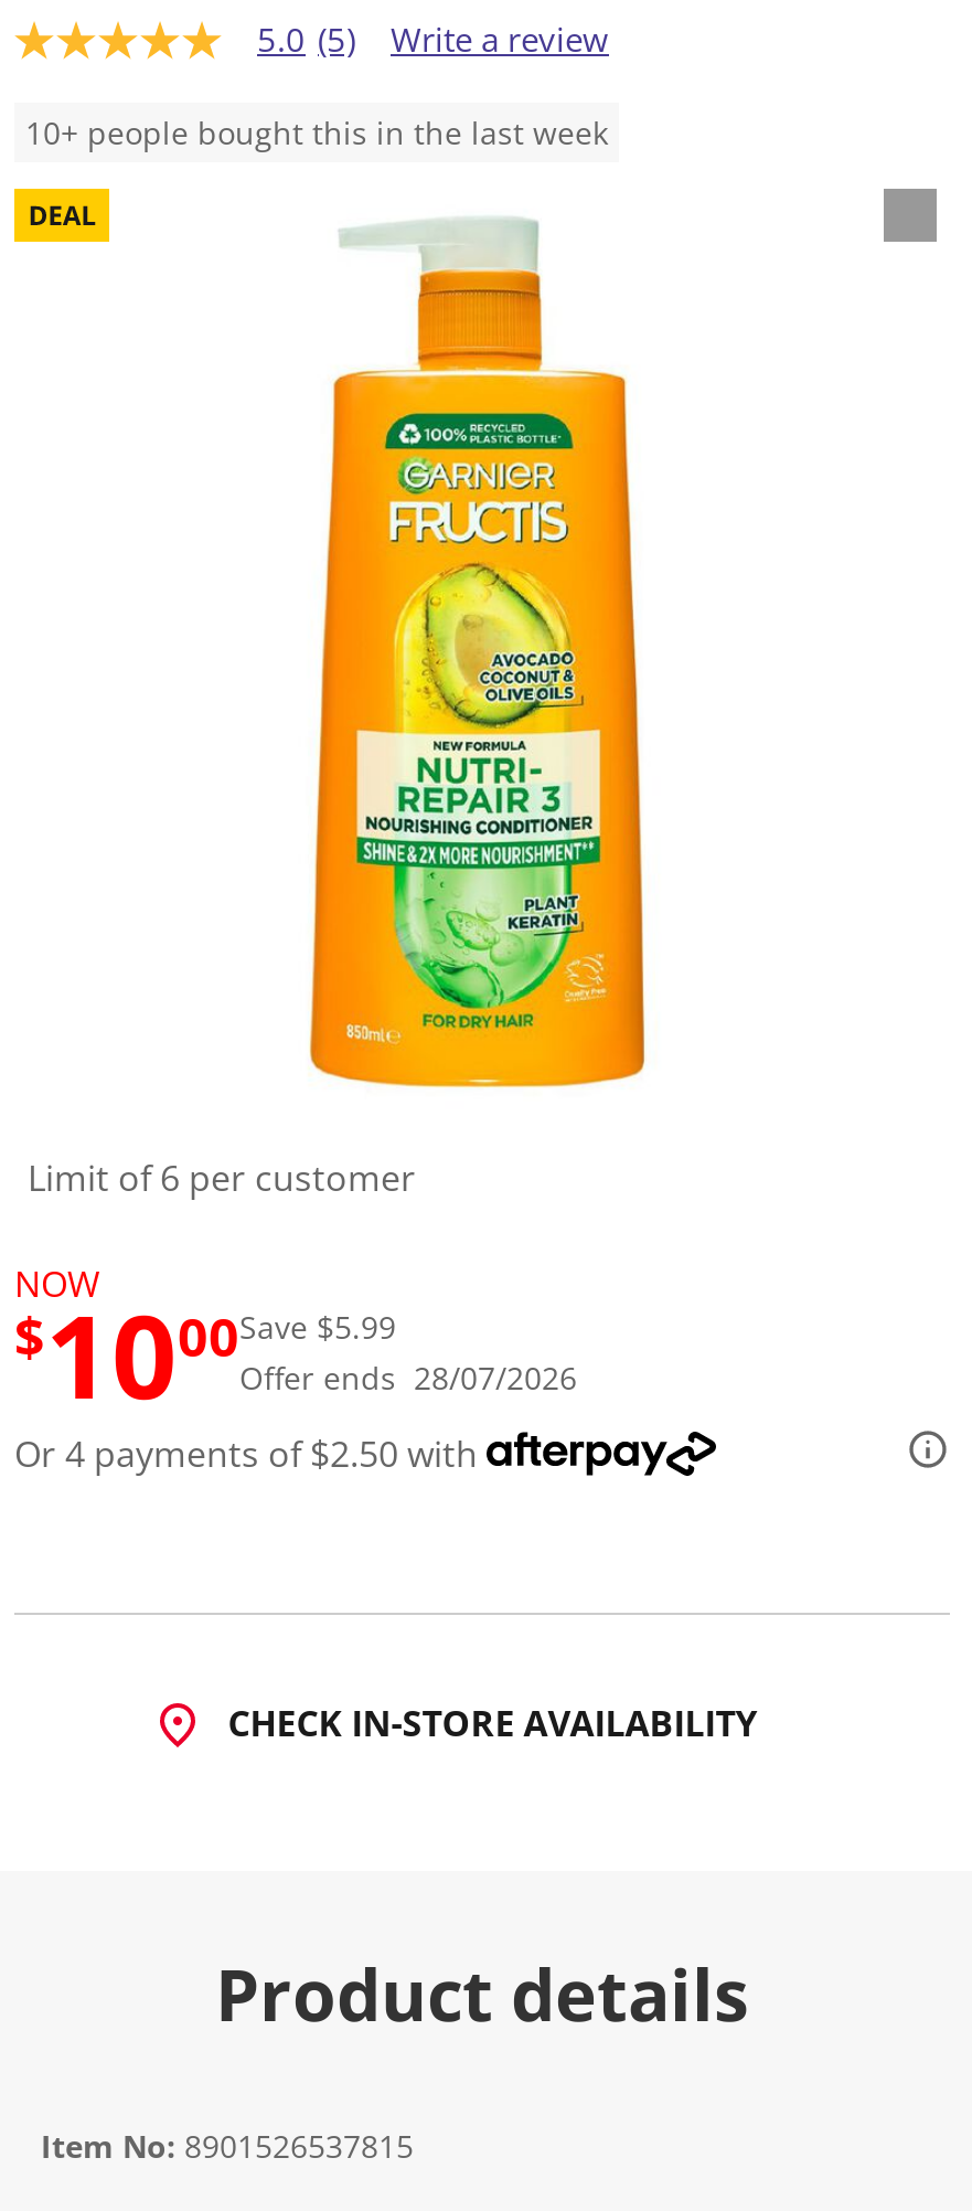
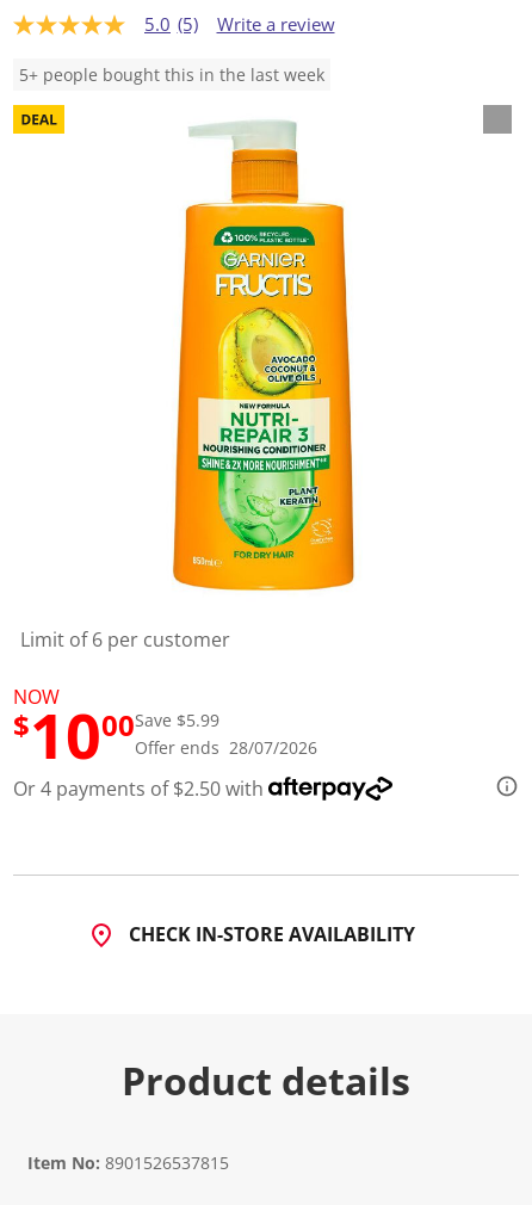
- 10+ people bought this in the last week
+ 5+ people bought this in the last week
